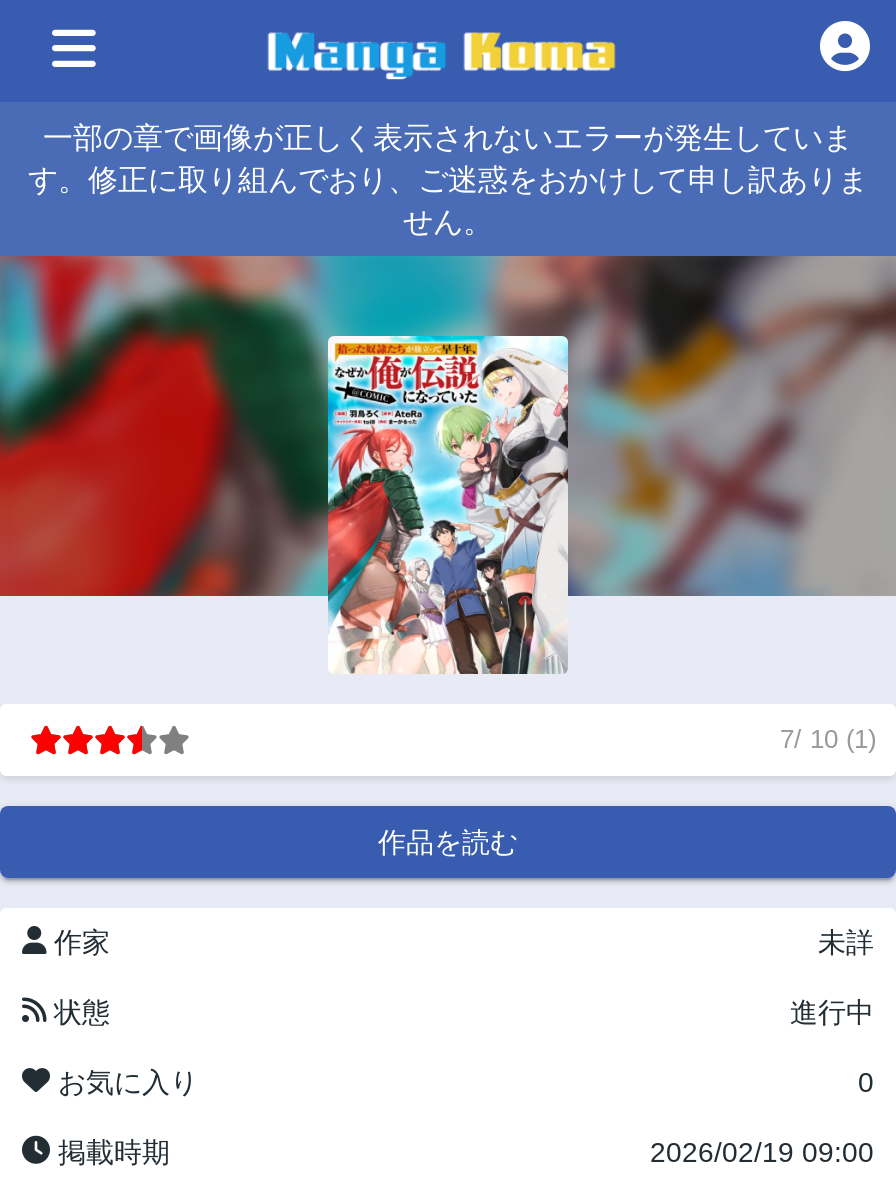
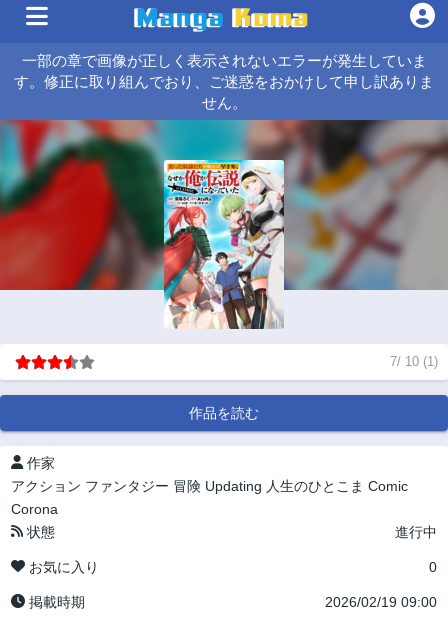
- 未詳
+ アクション ファンタジー 冒険 Updating 人生のひとこま Comic
+ Corona
